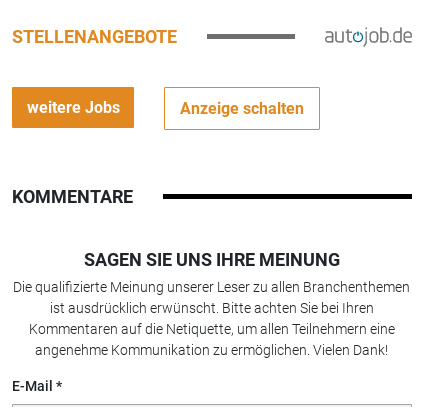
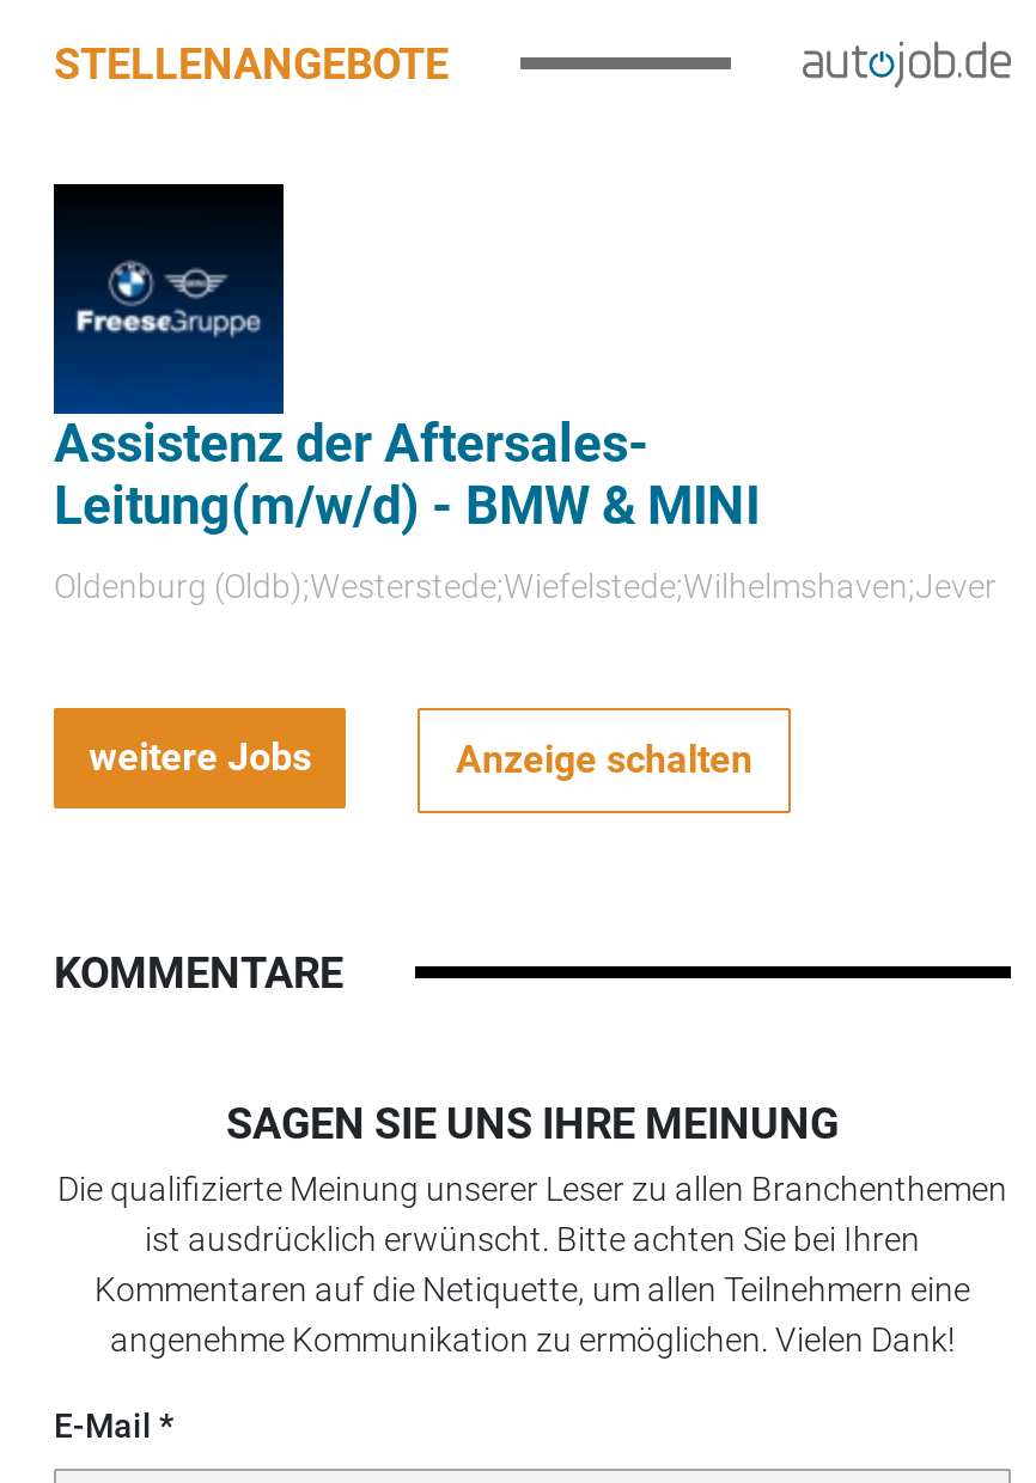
+ [image]
+ Assistenz der Aftersales-
+ Leitung(m/w/d) - BMW & MINI
+ Oldenburg (Oldb);Westerstede;Wiefelstede;Wilhelmshaven;Jever
